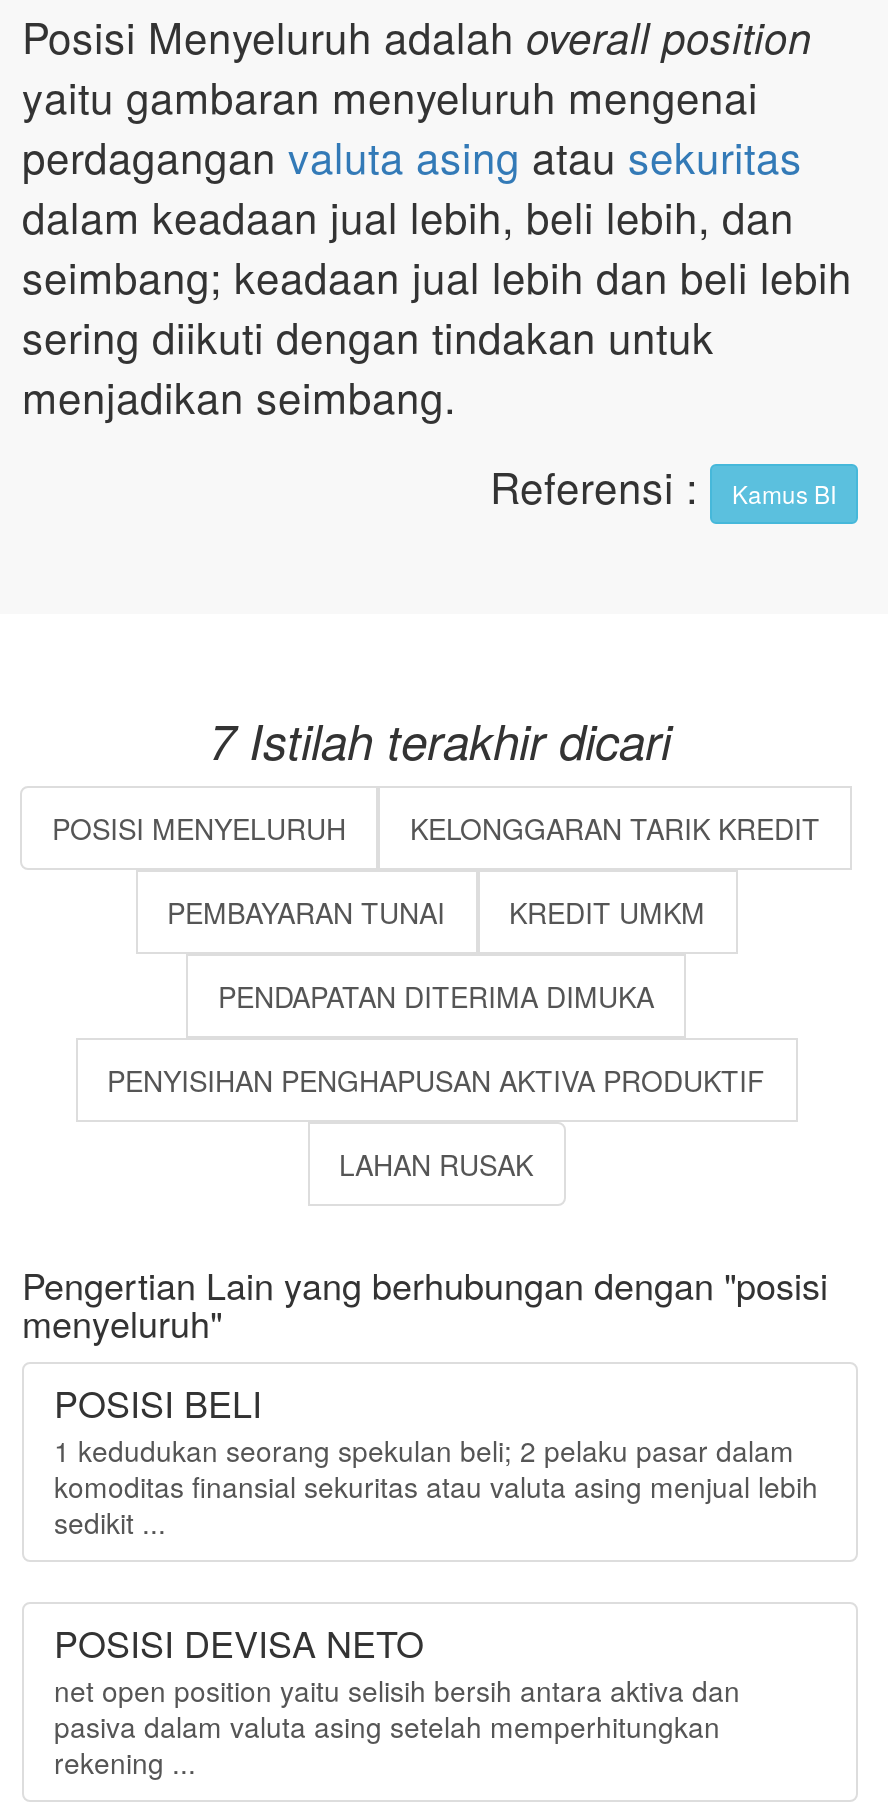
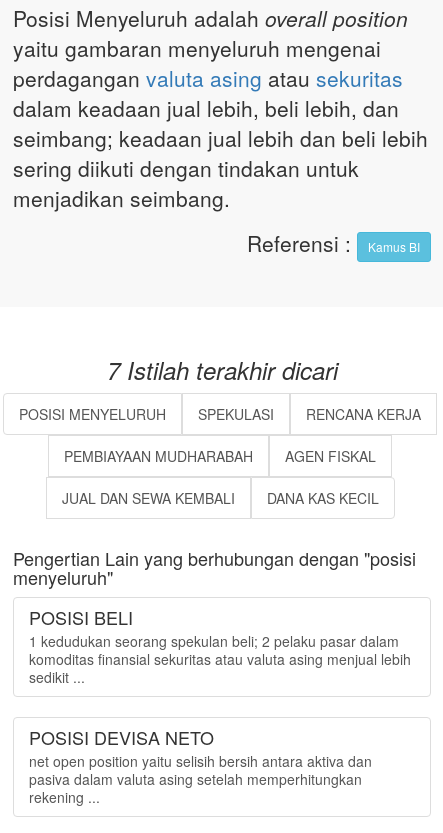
- KELONGGARAN TARIK KREDIT
- PEMBAYARAN TUNAI
- KREDIT UMKM
- PENDAPATAN DITERIMA DIMUKA
- PENYISIHAN PENGHAPUSAN AKTIVA PRODUKTIF
- LAHAN RUSAK
+ SPEKULASI
+ RENCANA KERJA
+ PEMBIAYAAN MUDHARABAH
+ AGEN FISKAL
+ JUAL DAN SEWA KEMBALI
+ DANA KAS KECIL
